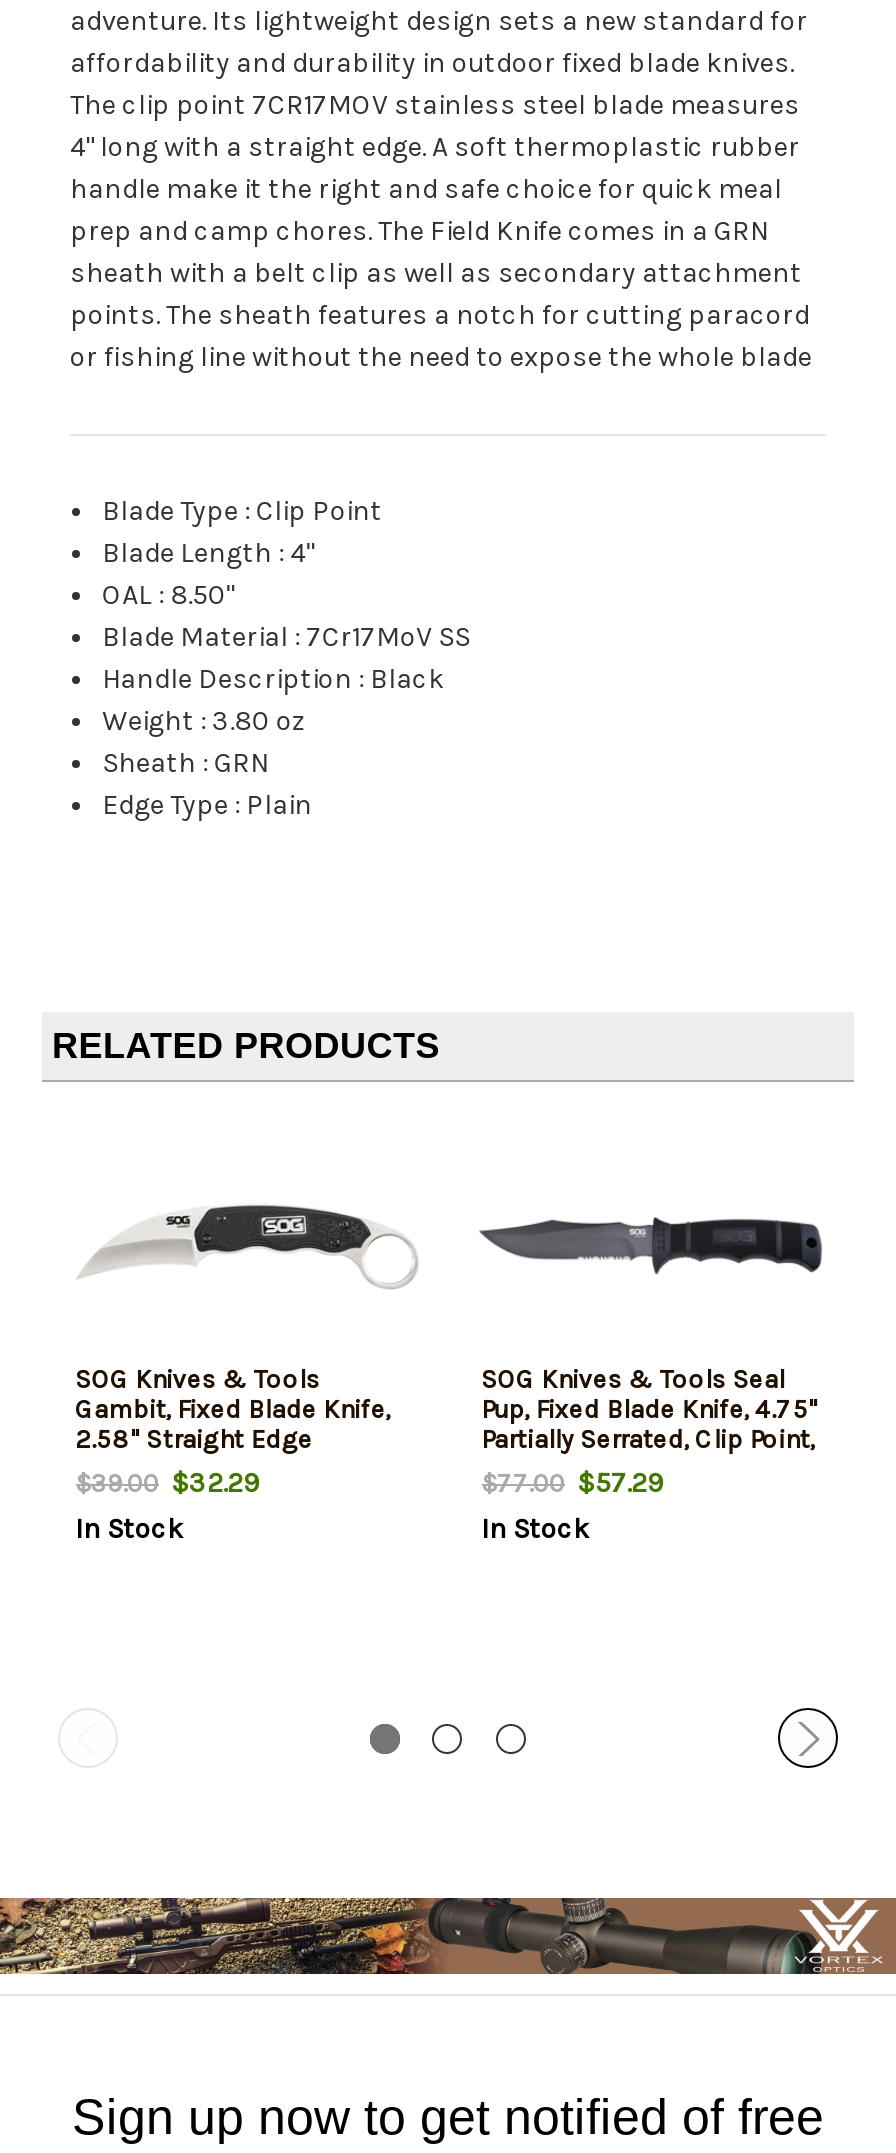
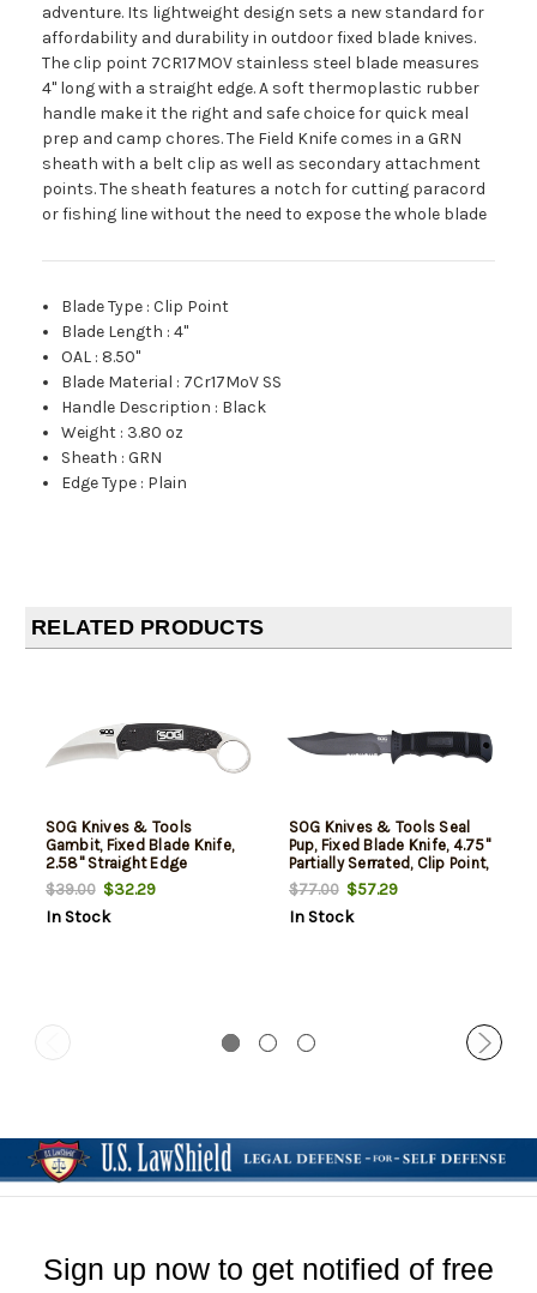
- [image]
+ [image]
